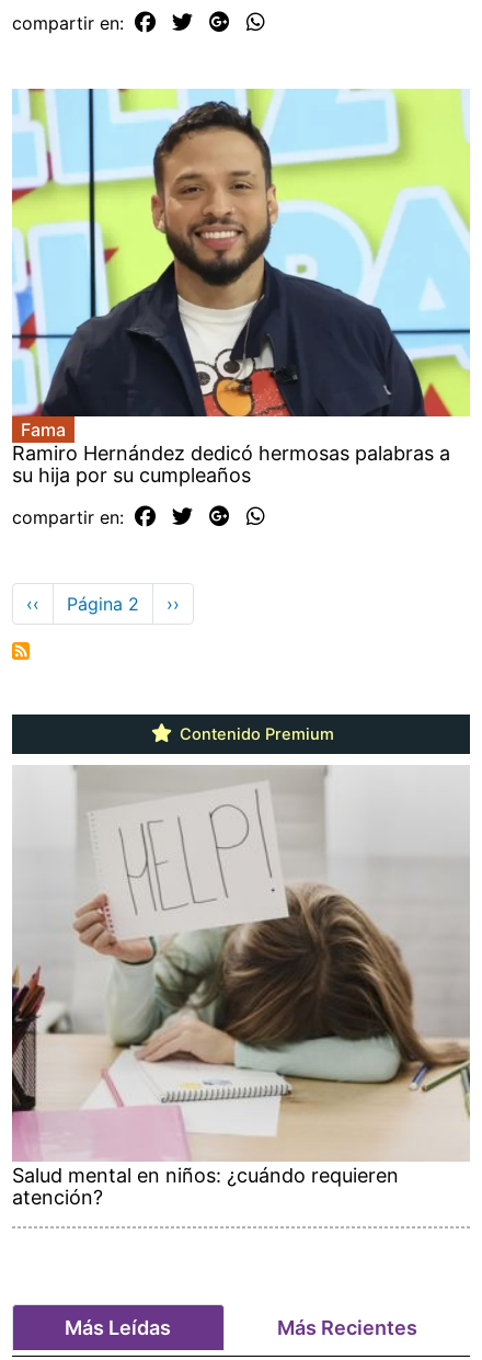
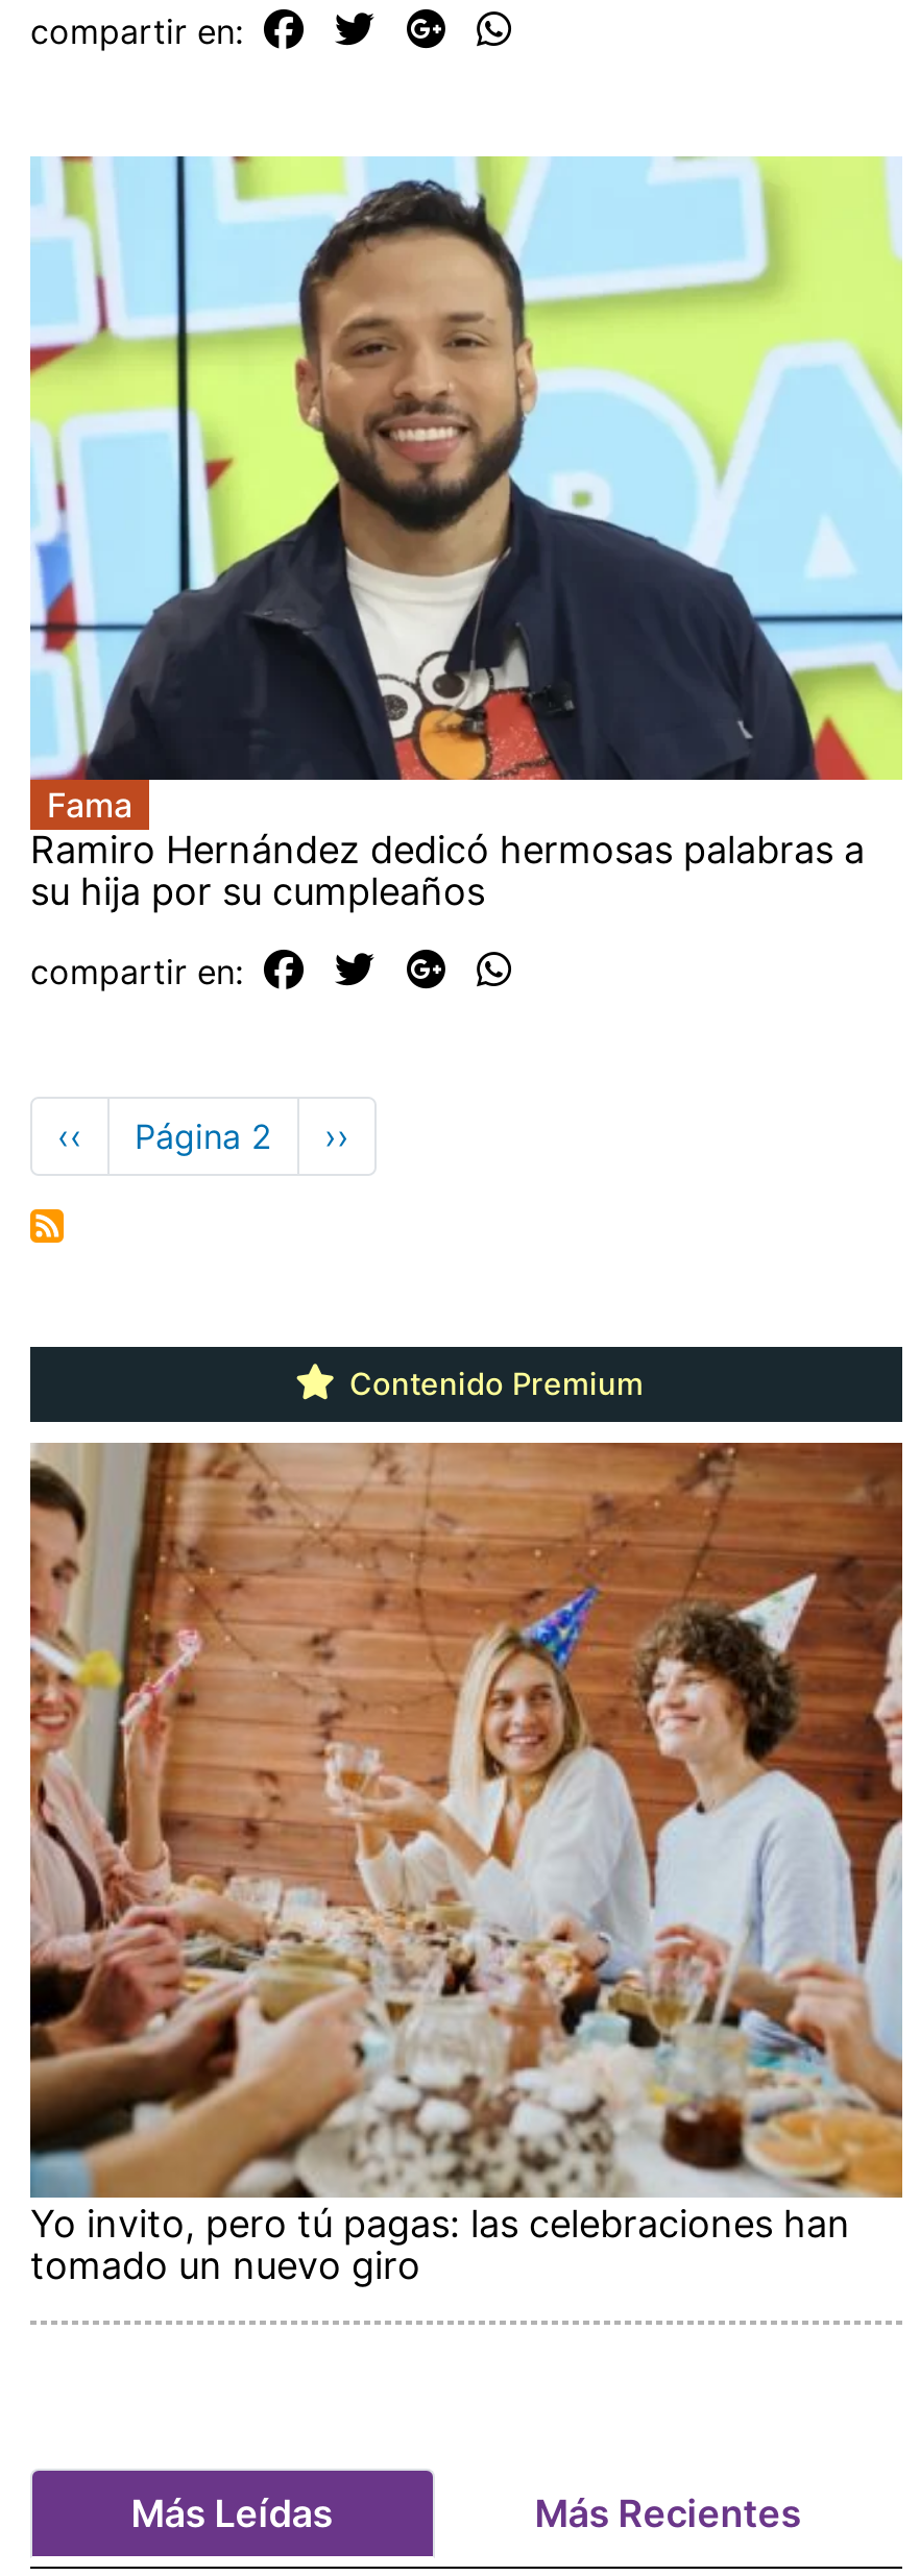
- [image]
- Salud mental en niños: ¿cuándo requieren
- atención?
+ [image]
+ Yo invito, pero tú pagas: las celebraciones han
+ tomado un nuevo giro
